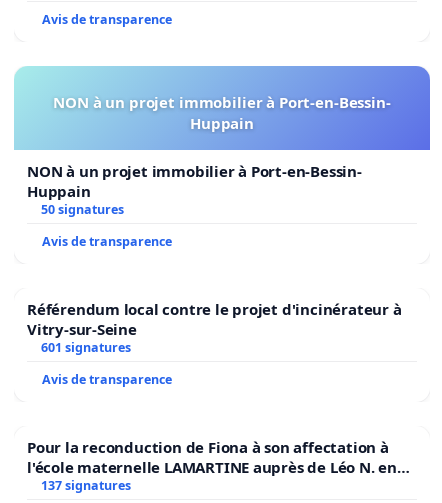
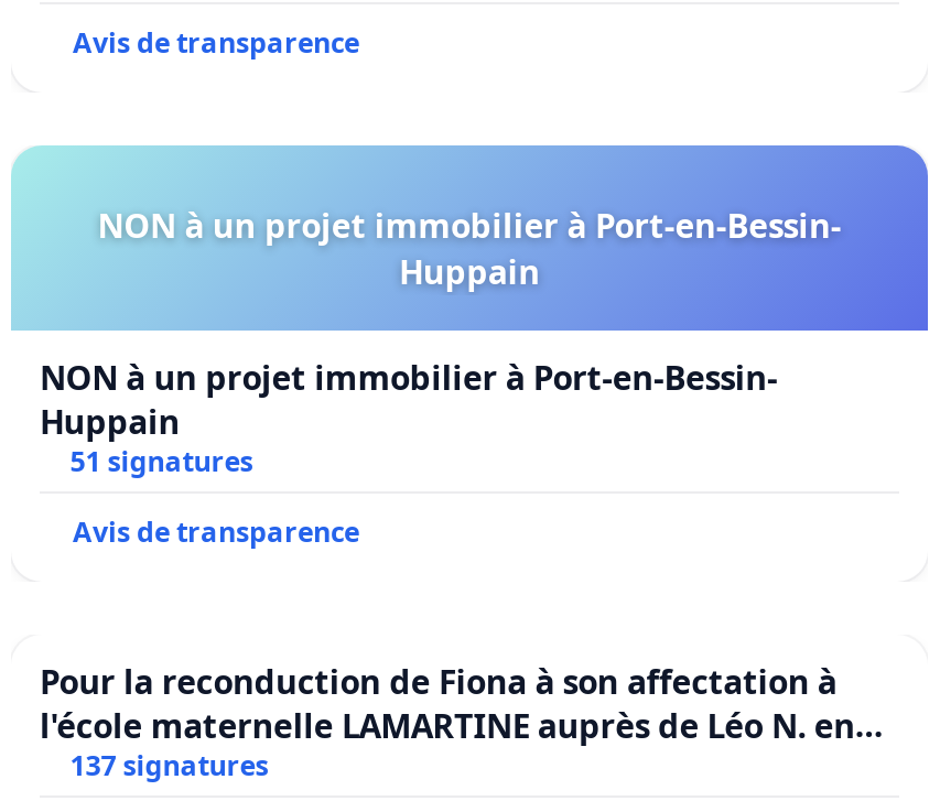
- 50 signatures
- Avis de transparence
- Référendum local contre le projet d'incinérateur à
- Vitry-sur-Seine
- 601 signatures
+ 51 signatures
